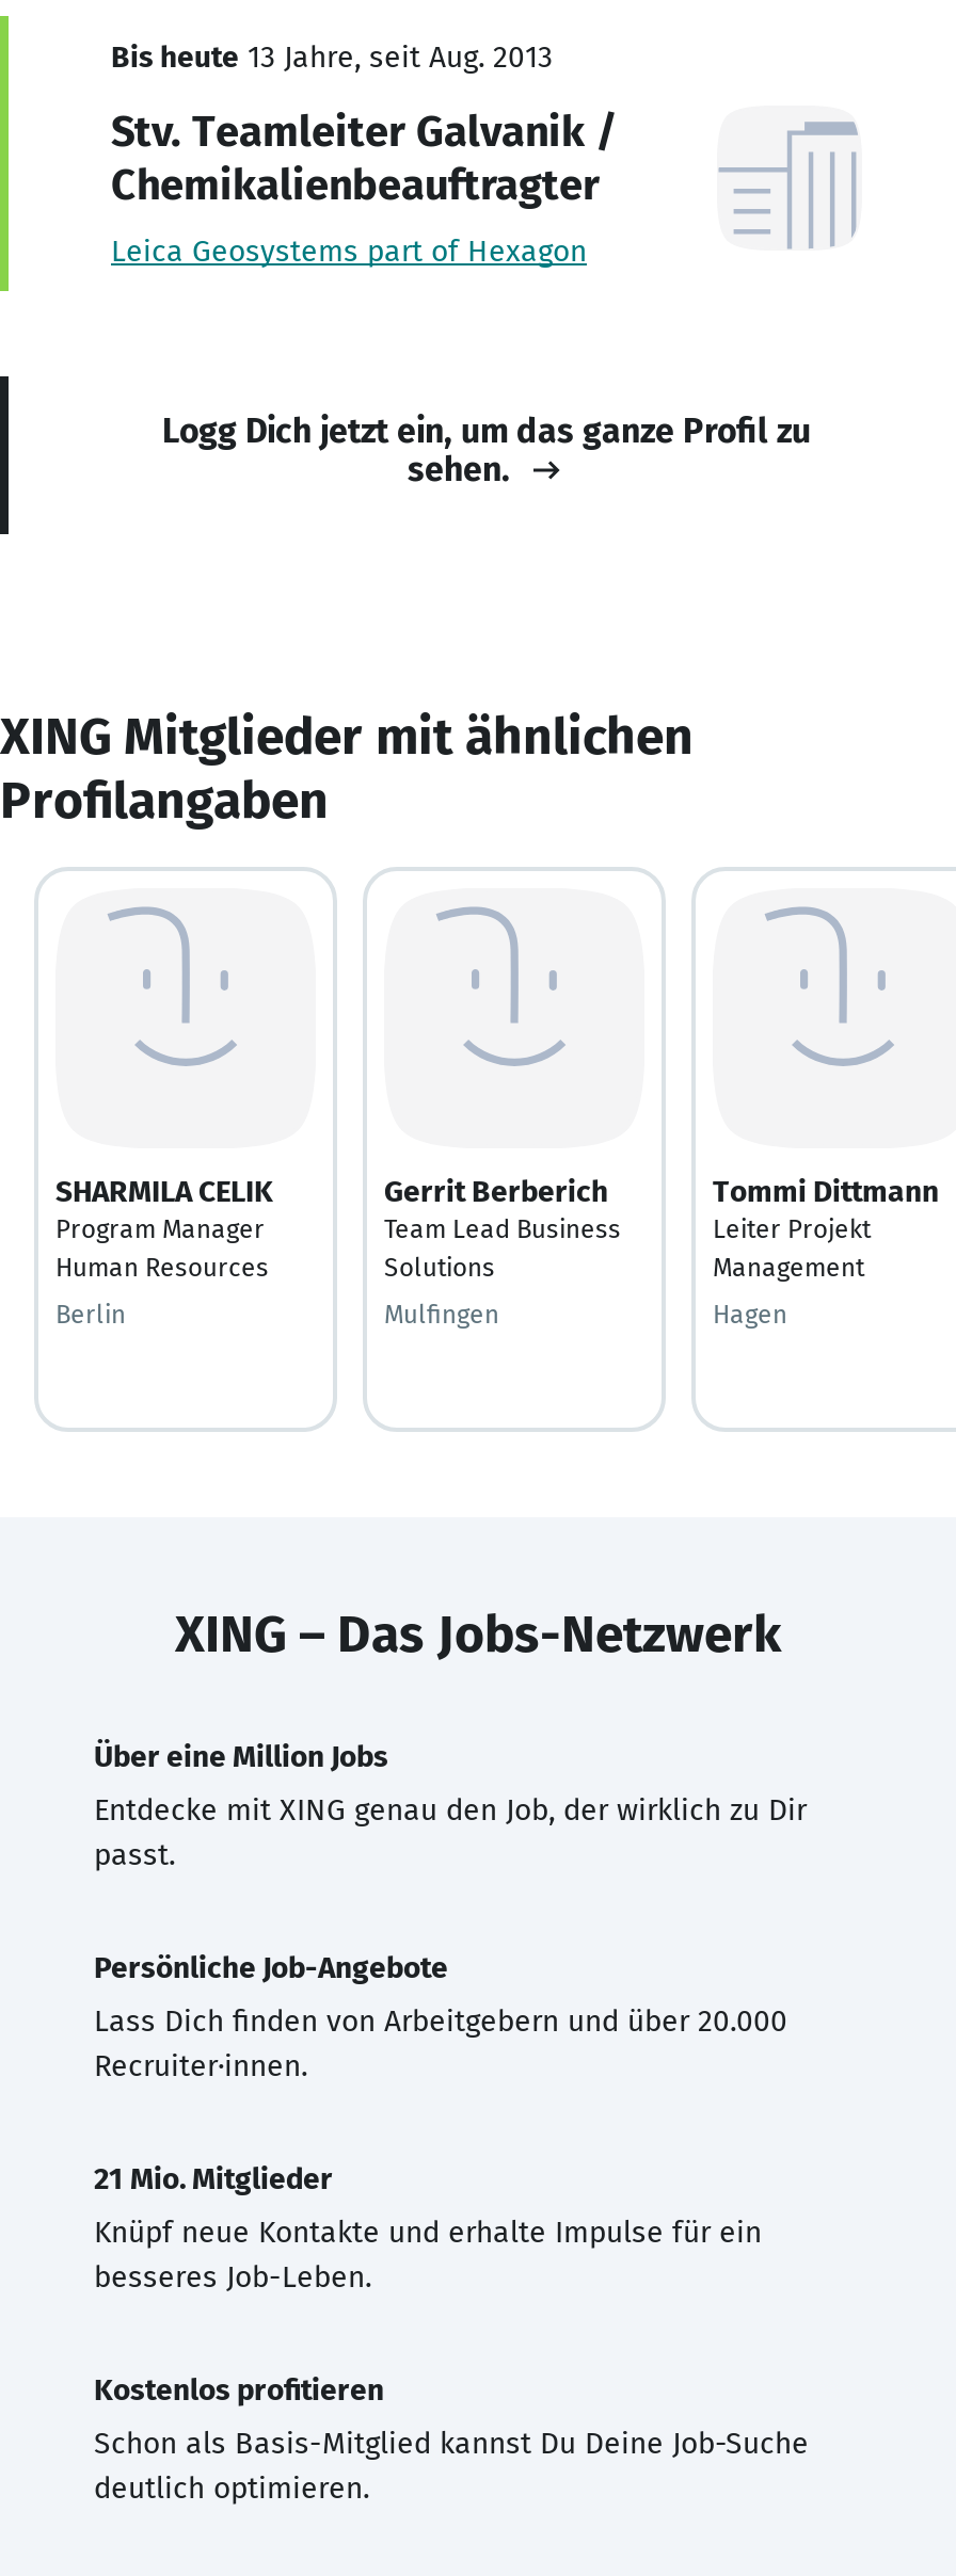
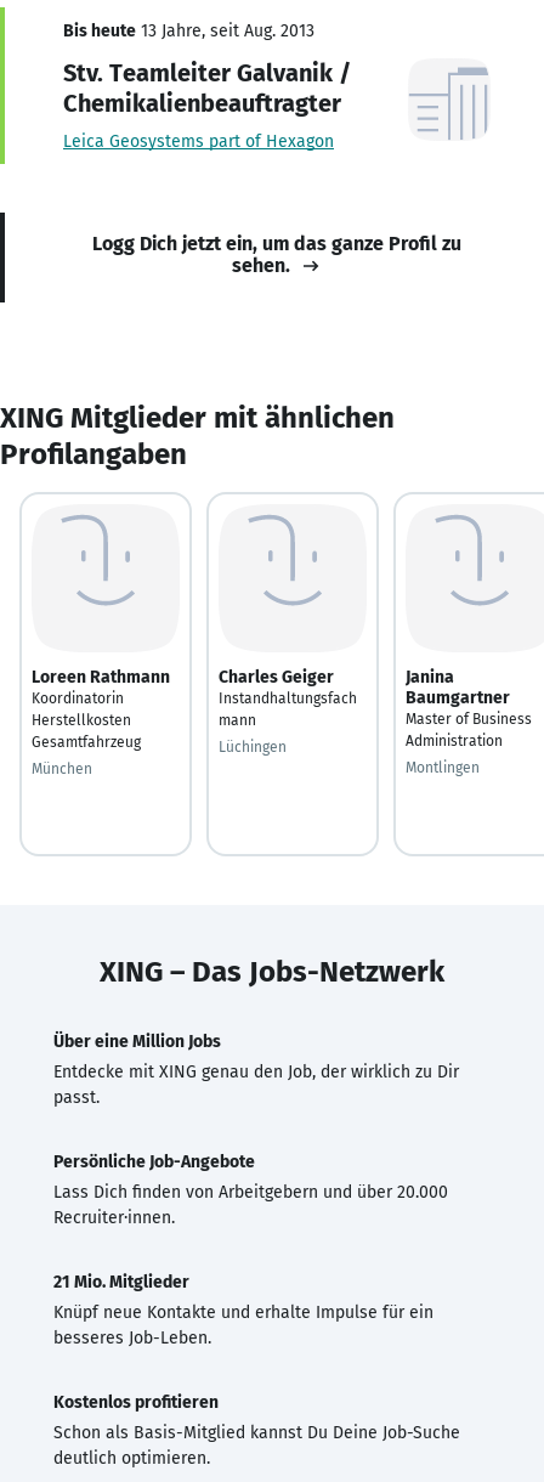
- SHARMILA CELIK
- Program Manager
- Human Resources
+ Loreen Rathmann
+ Koordinatorin
+ Herstellkosten
+ Gesamtfahrzeug

- Gerrit Berberich
- Team Lead Business
- Solutions
+ Charles Geiger
+ Instandhaltungsfach
+ mann

- Tommi Dittmann
- Leiter Projekt
- Management
+ Janina
+ Baumgartner
+ Master of Business
+ Administration

- Berlin
+ München

- Mulfingen
+ Lüchingen

- Hagen
+ Montlingen
